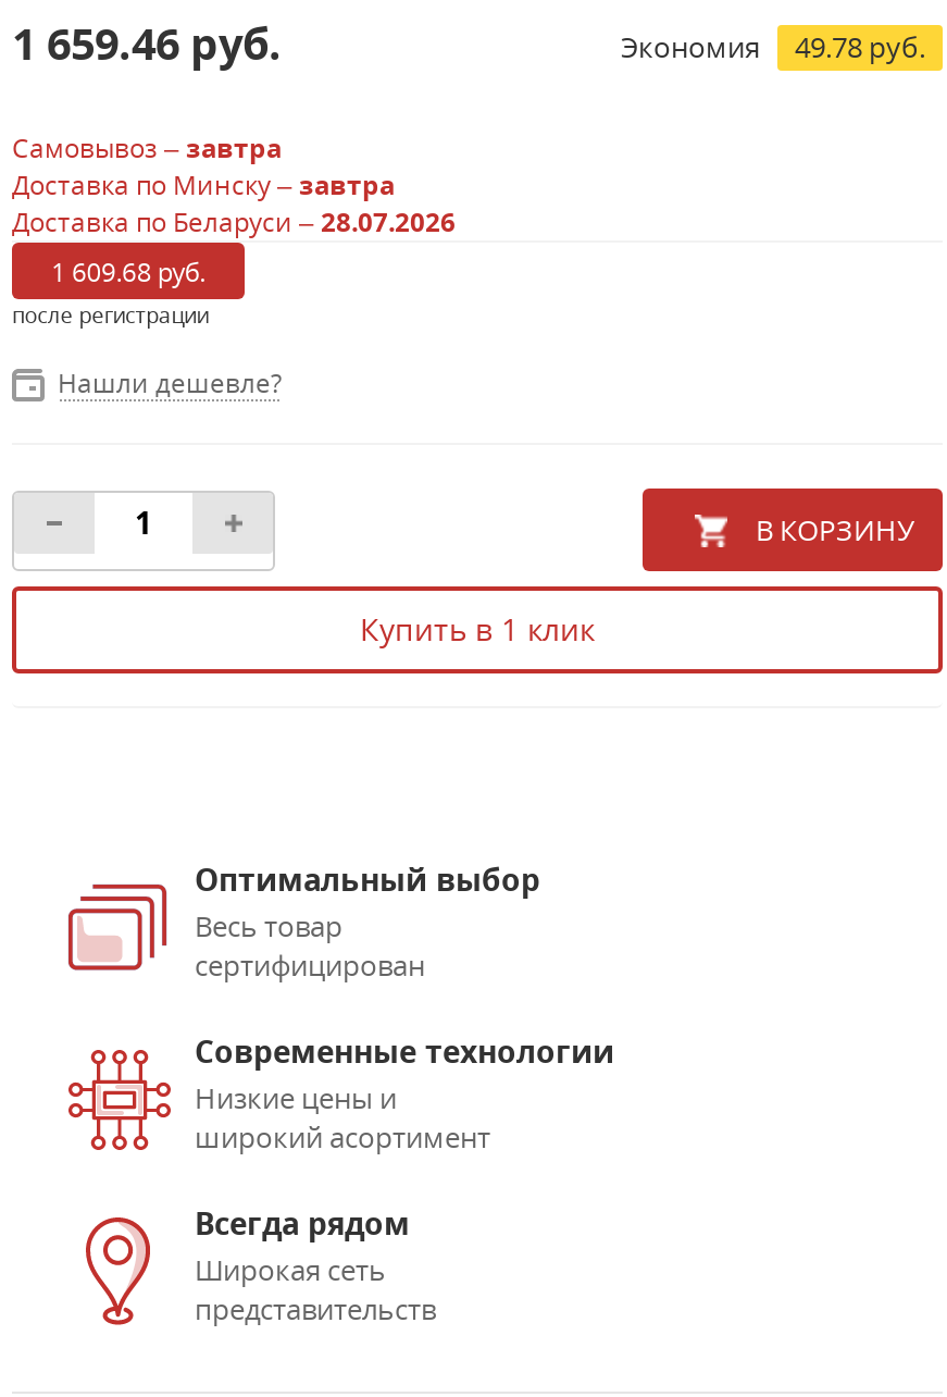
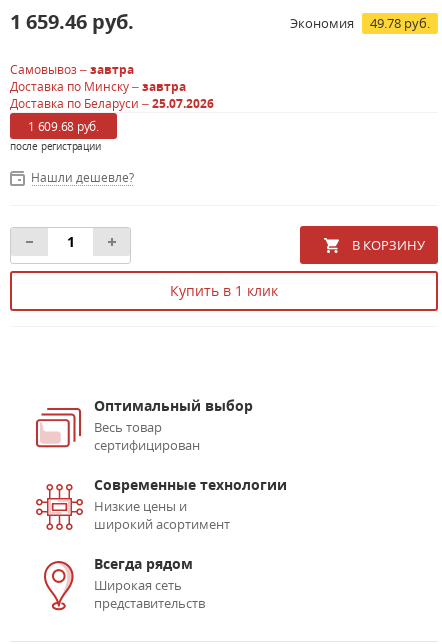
- Доставка по Беларуси – 28.07.2026
+ Доставка по Беларуси – 25.07.2026
